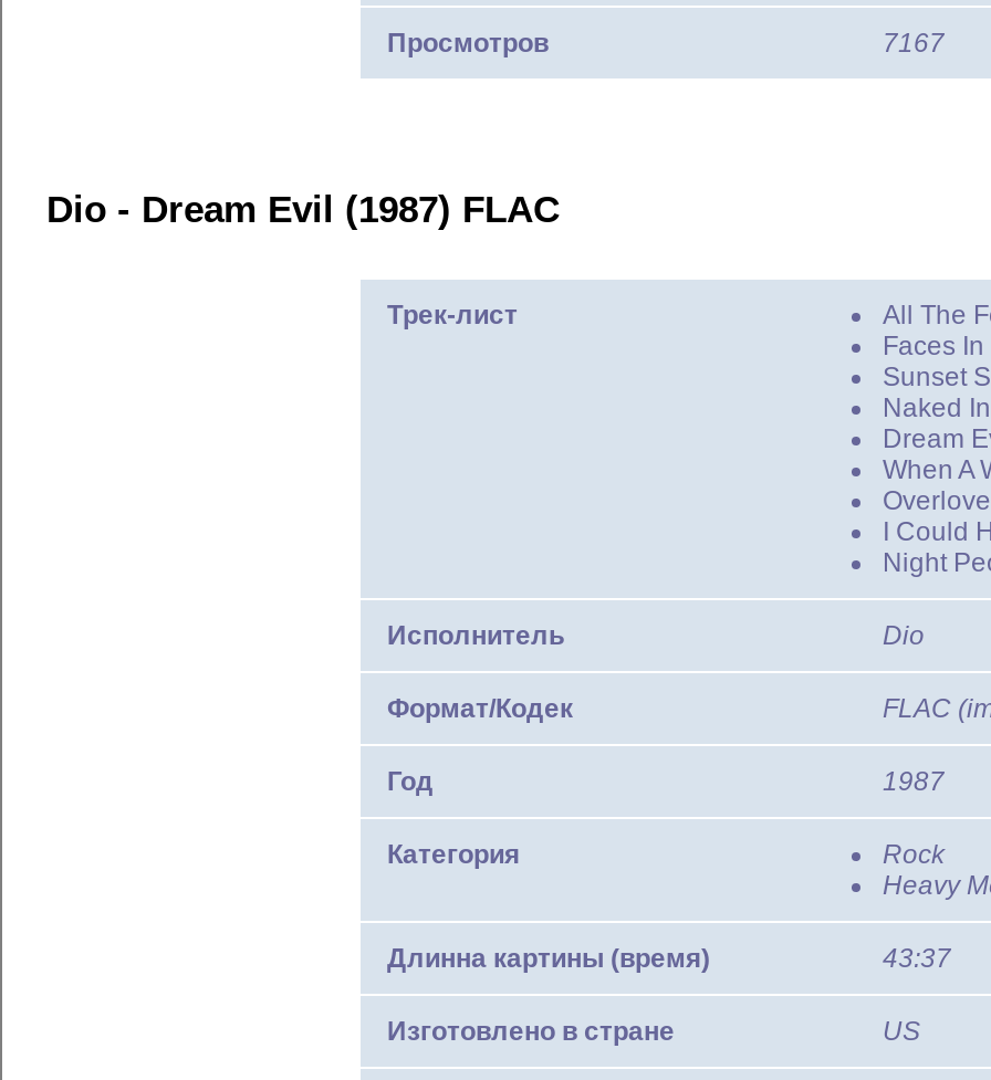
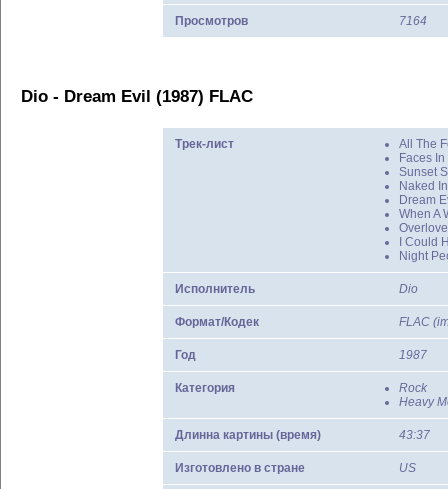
- 7167
+ 7164
